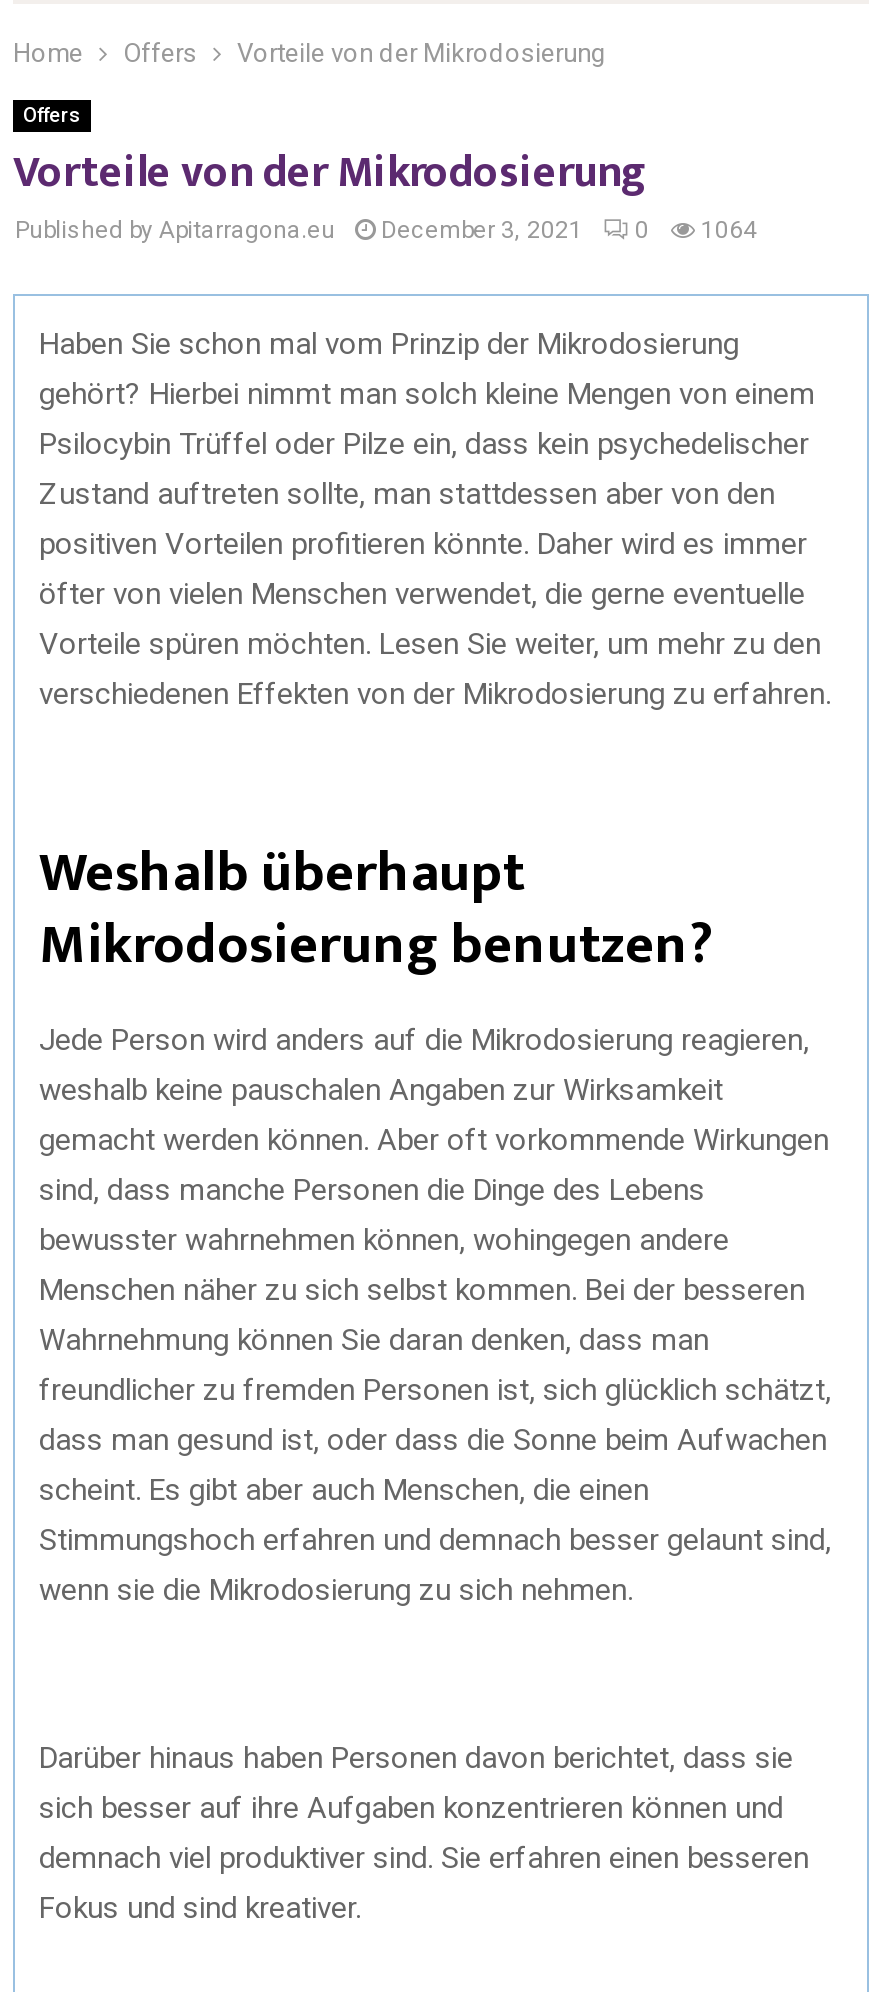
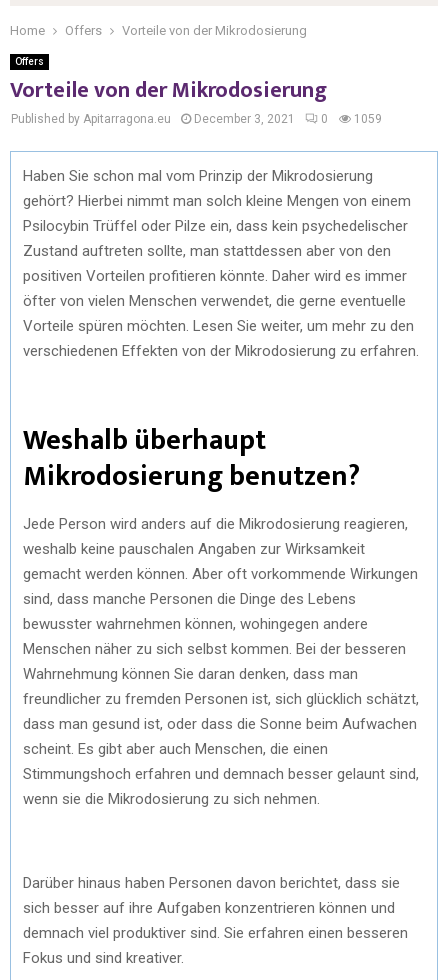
- Published by Apitarragona.eu December 3, 2021 0 1064
+ Published by Apitarragona.eu December 3, 2021 0 1059
